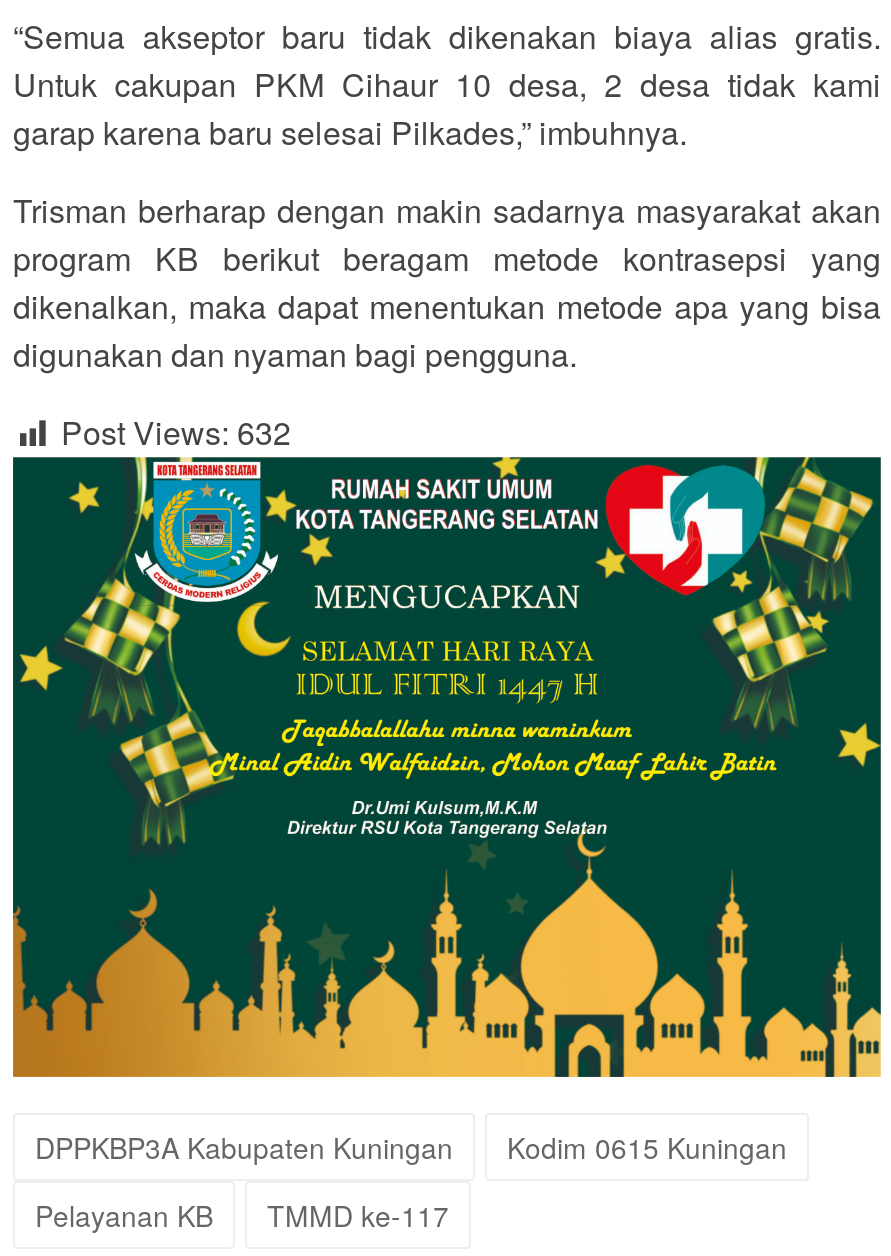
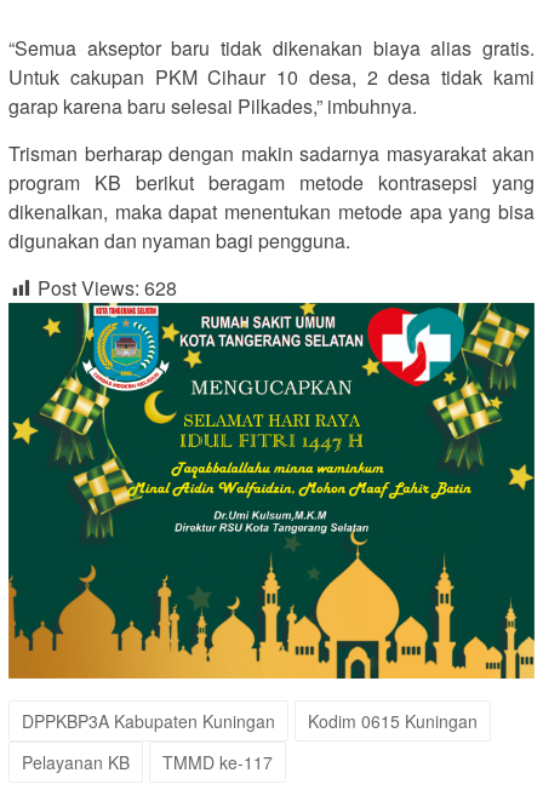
- Post Views: 632
+ Post Views: 628
